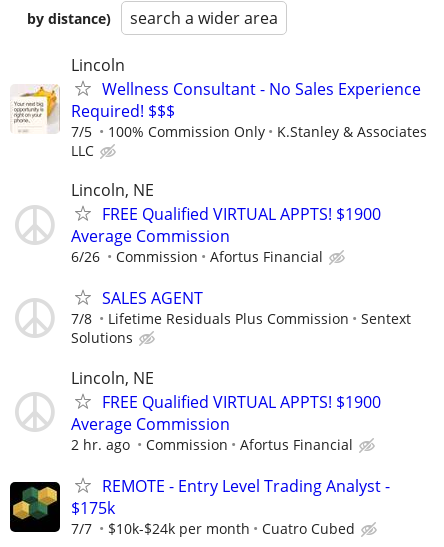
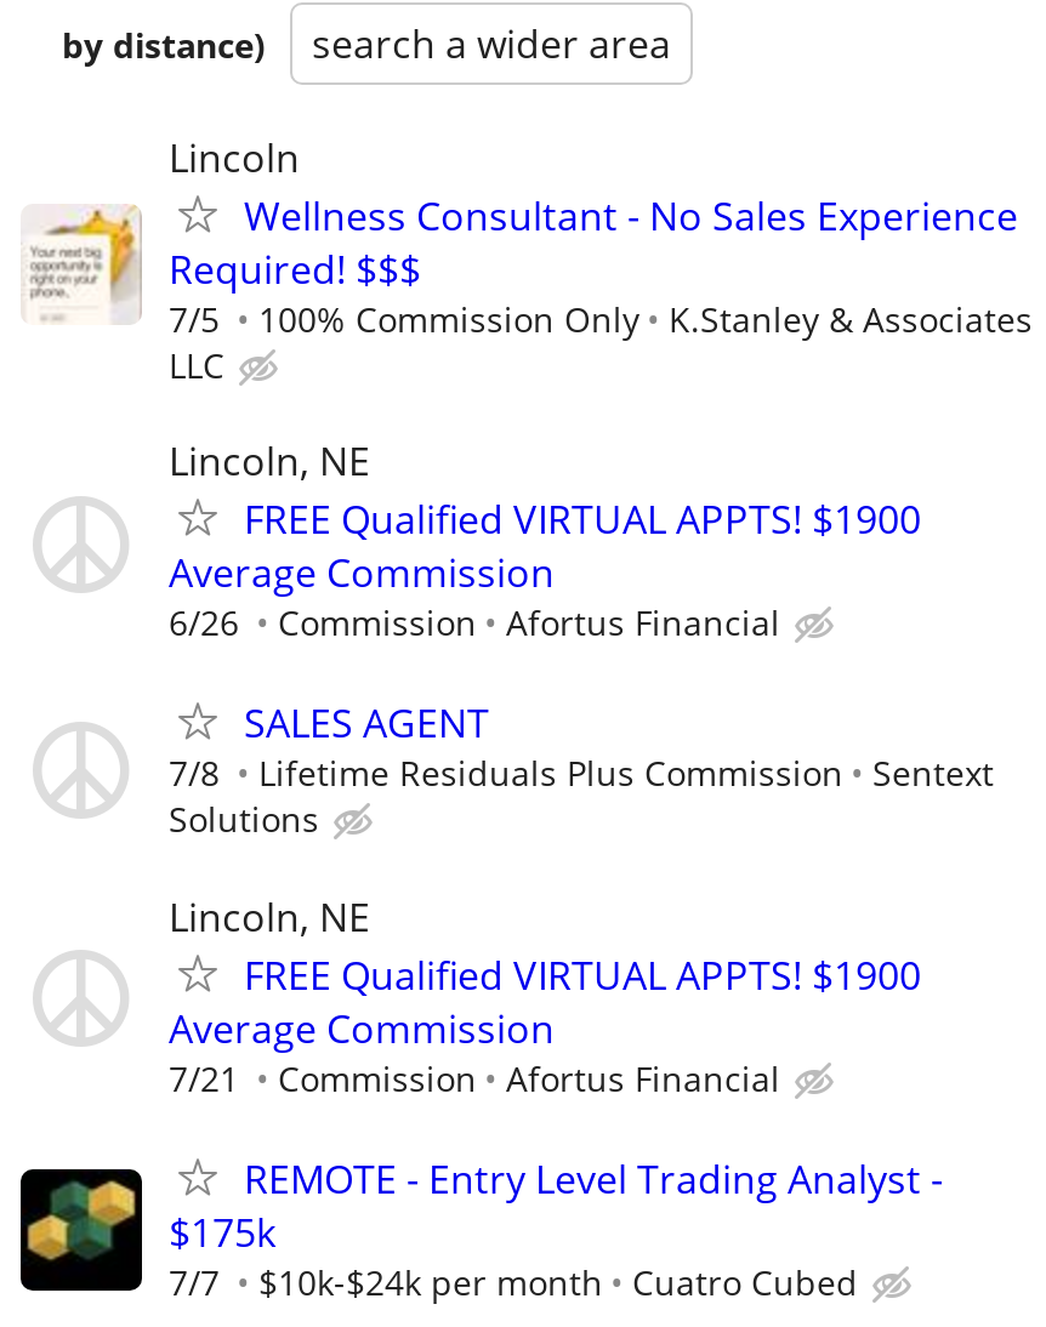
- 2 hr. ago Commission Afortus Financial
+ 7/21 Commission Afortus Financial
